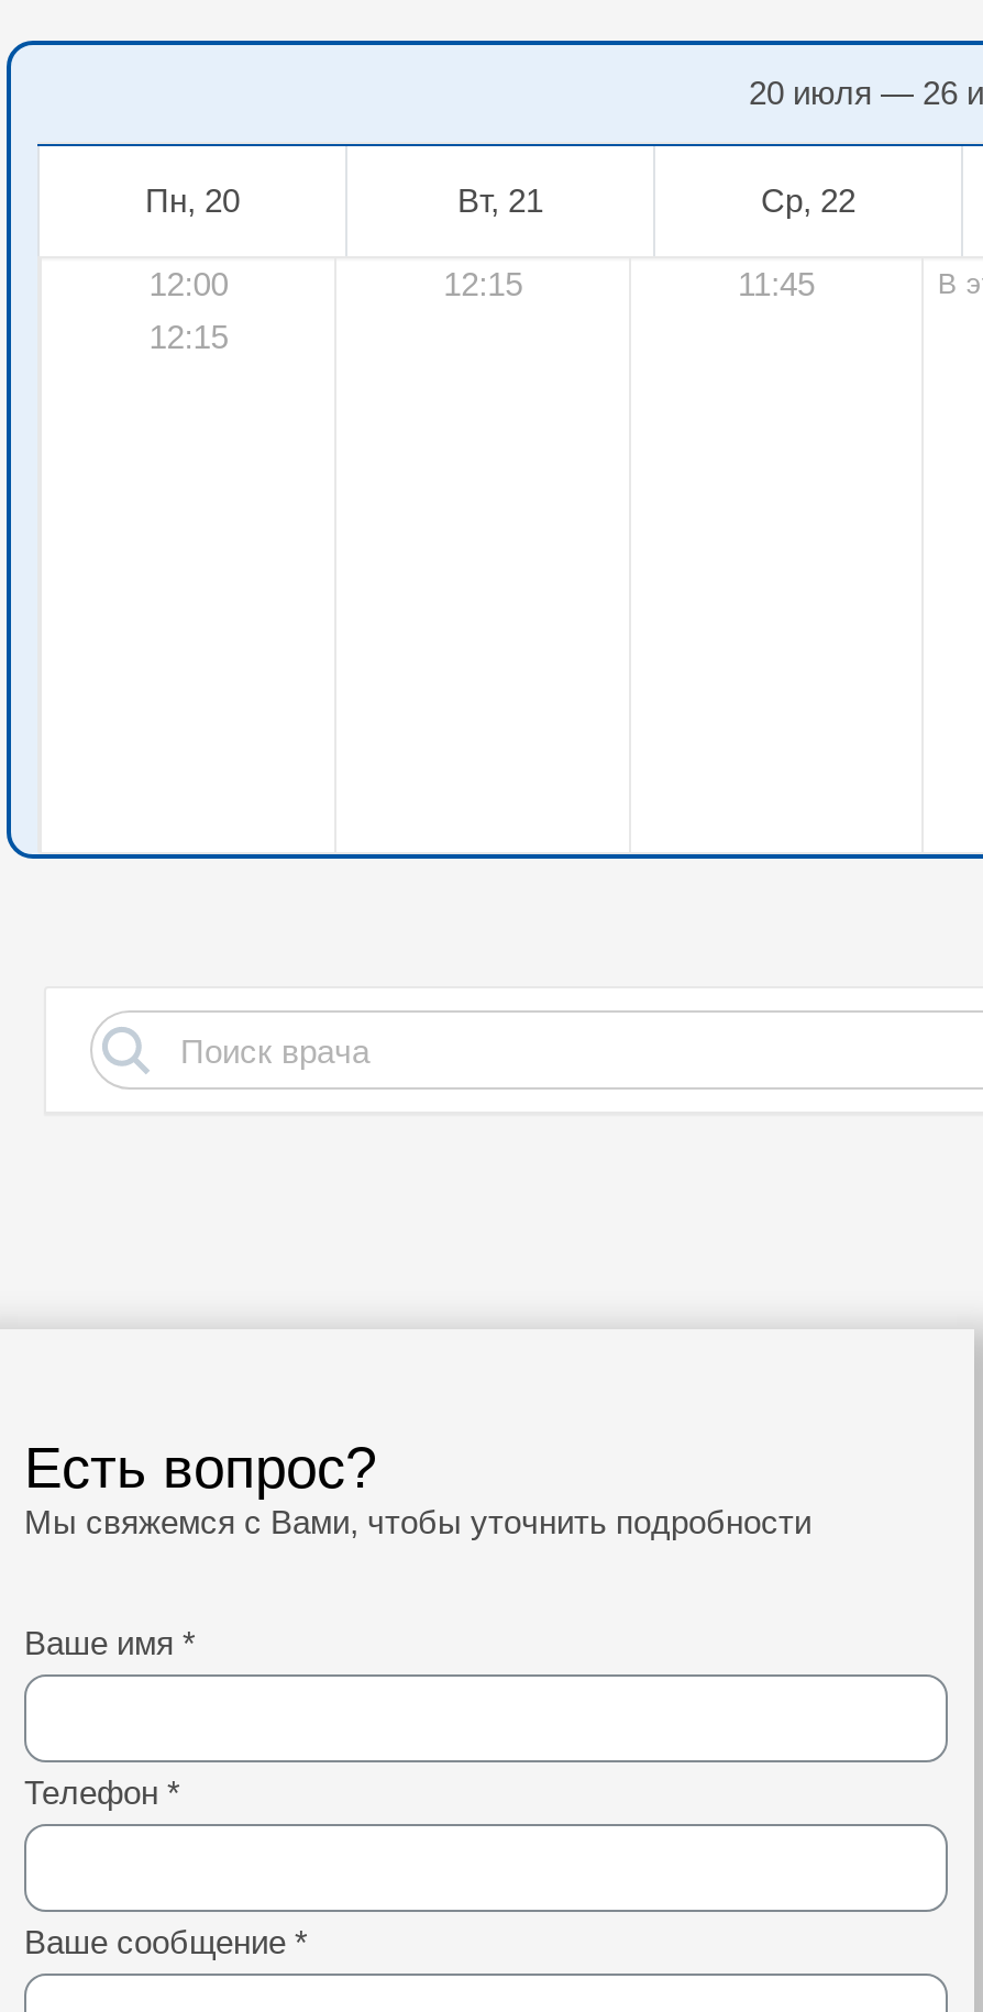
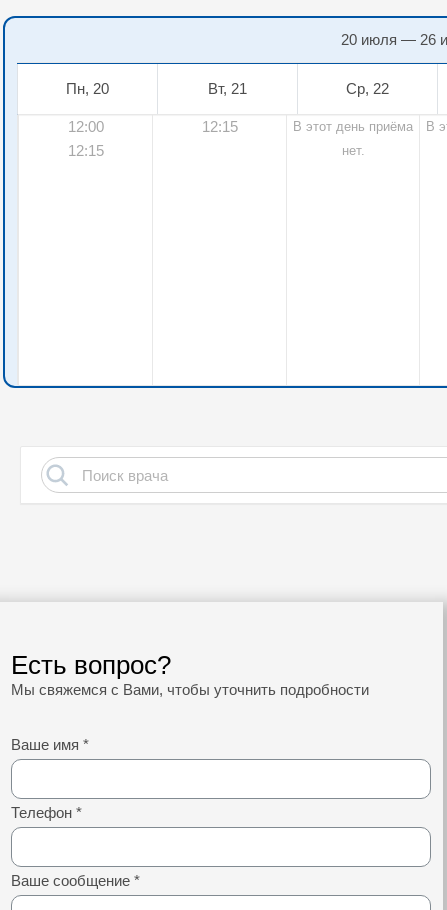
- 11:45
+ В этот день приёма
+ нет.
